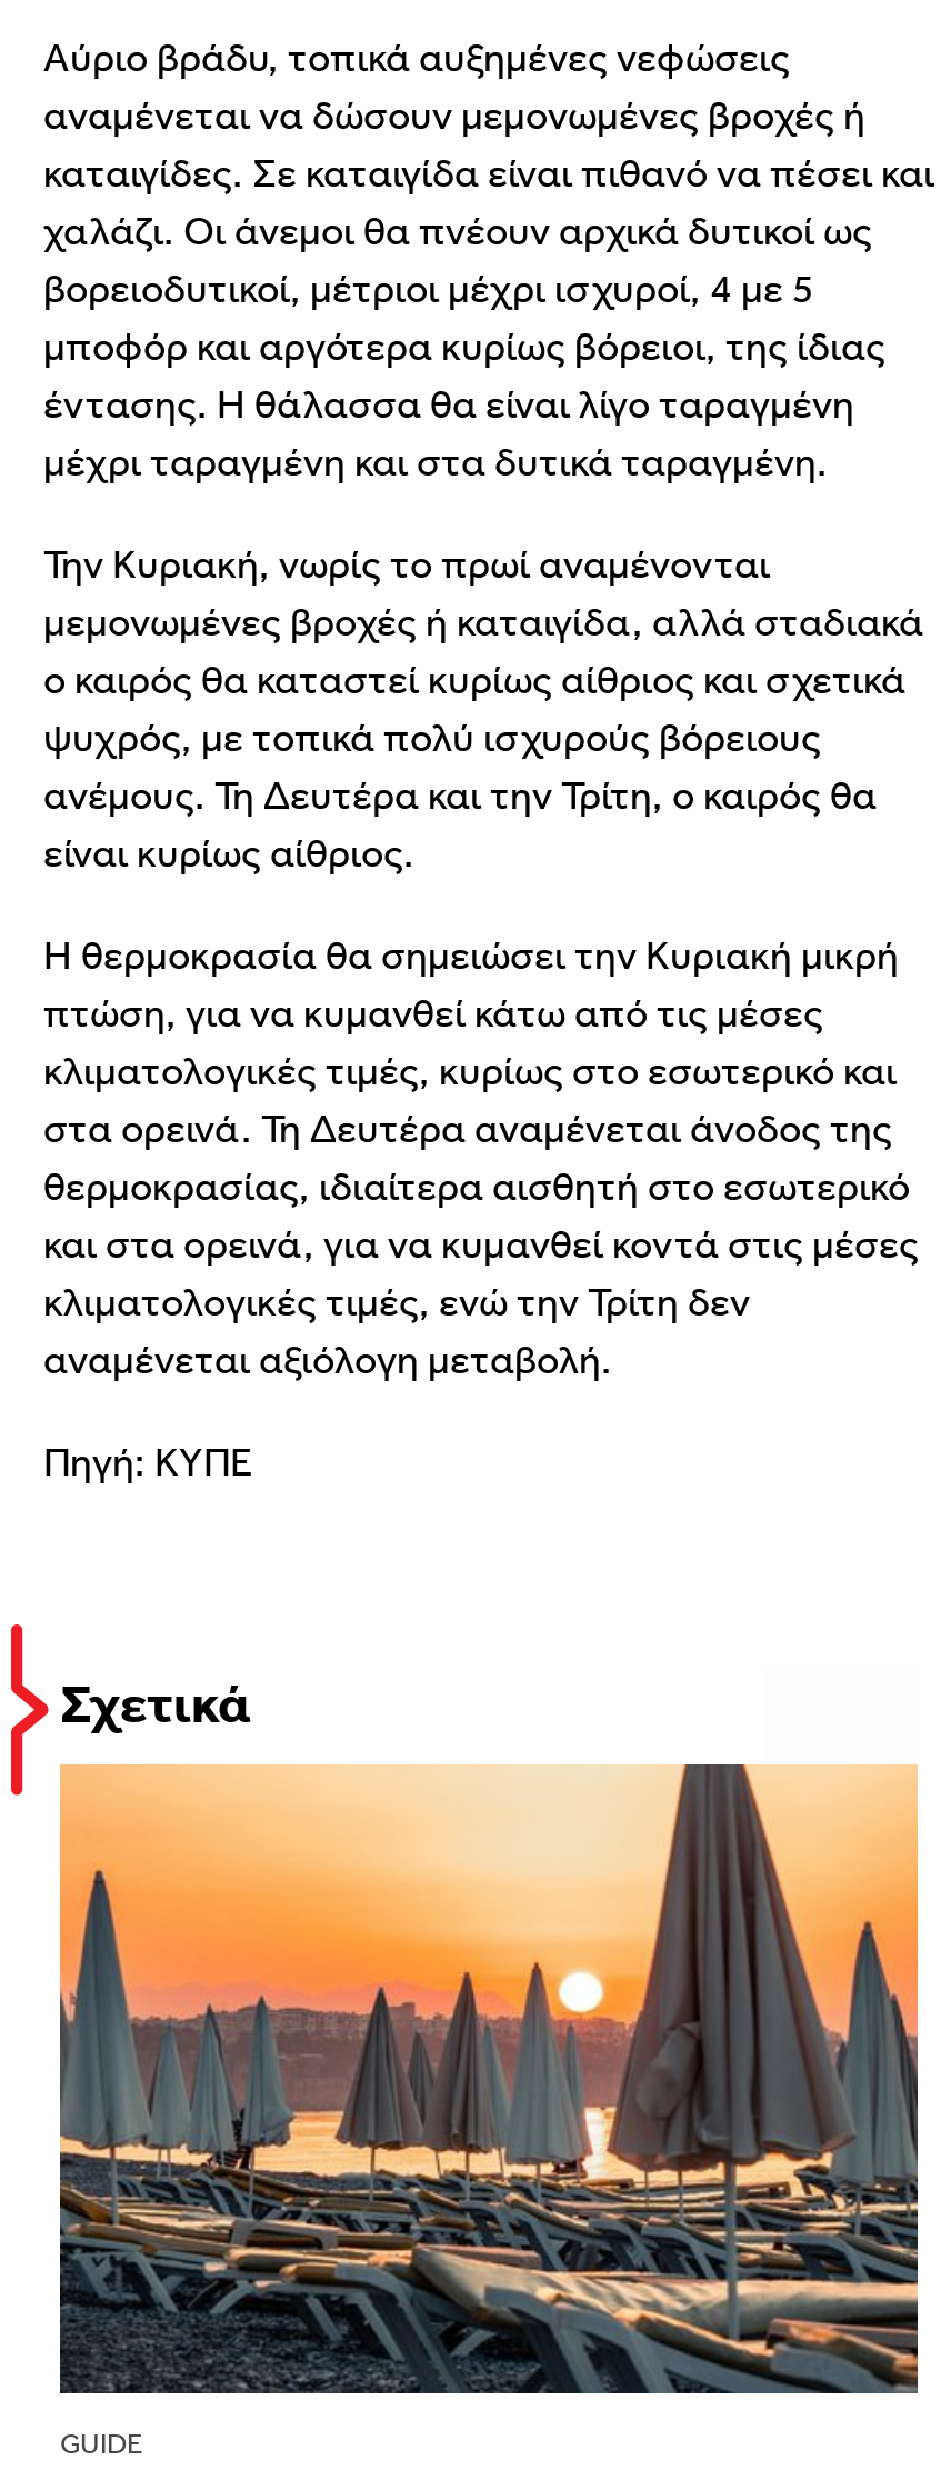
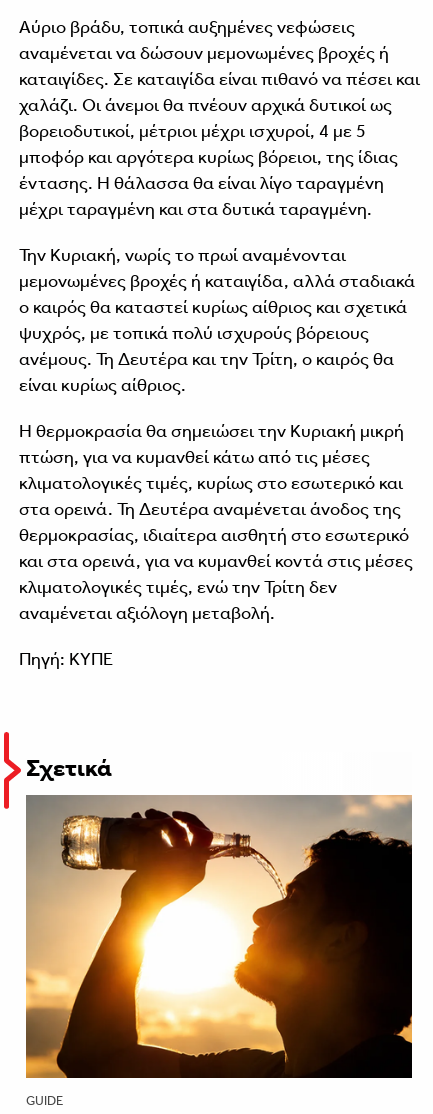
- [image]
+ [image]
